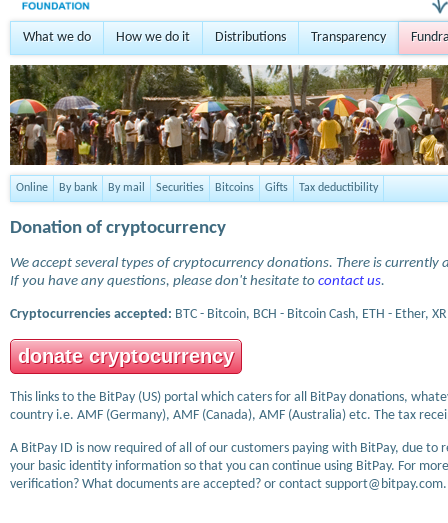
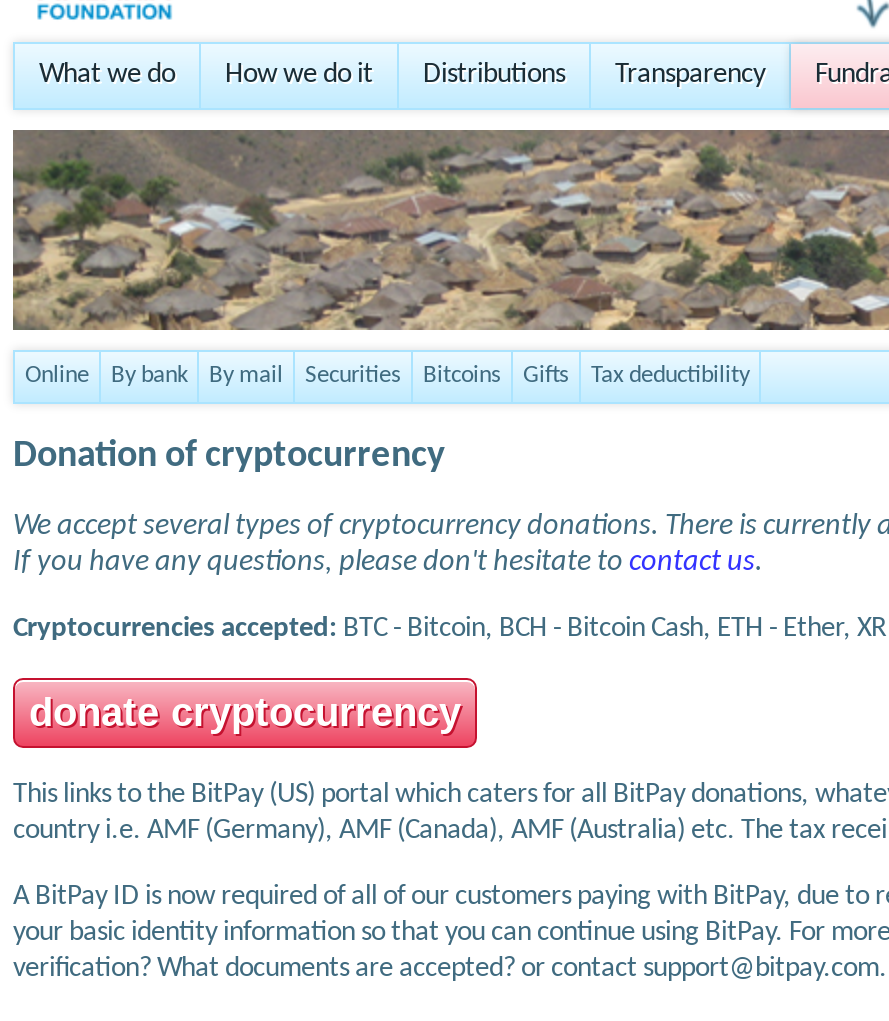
- [image]
+ [image]
